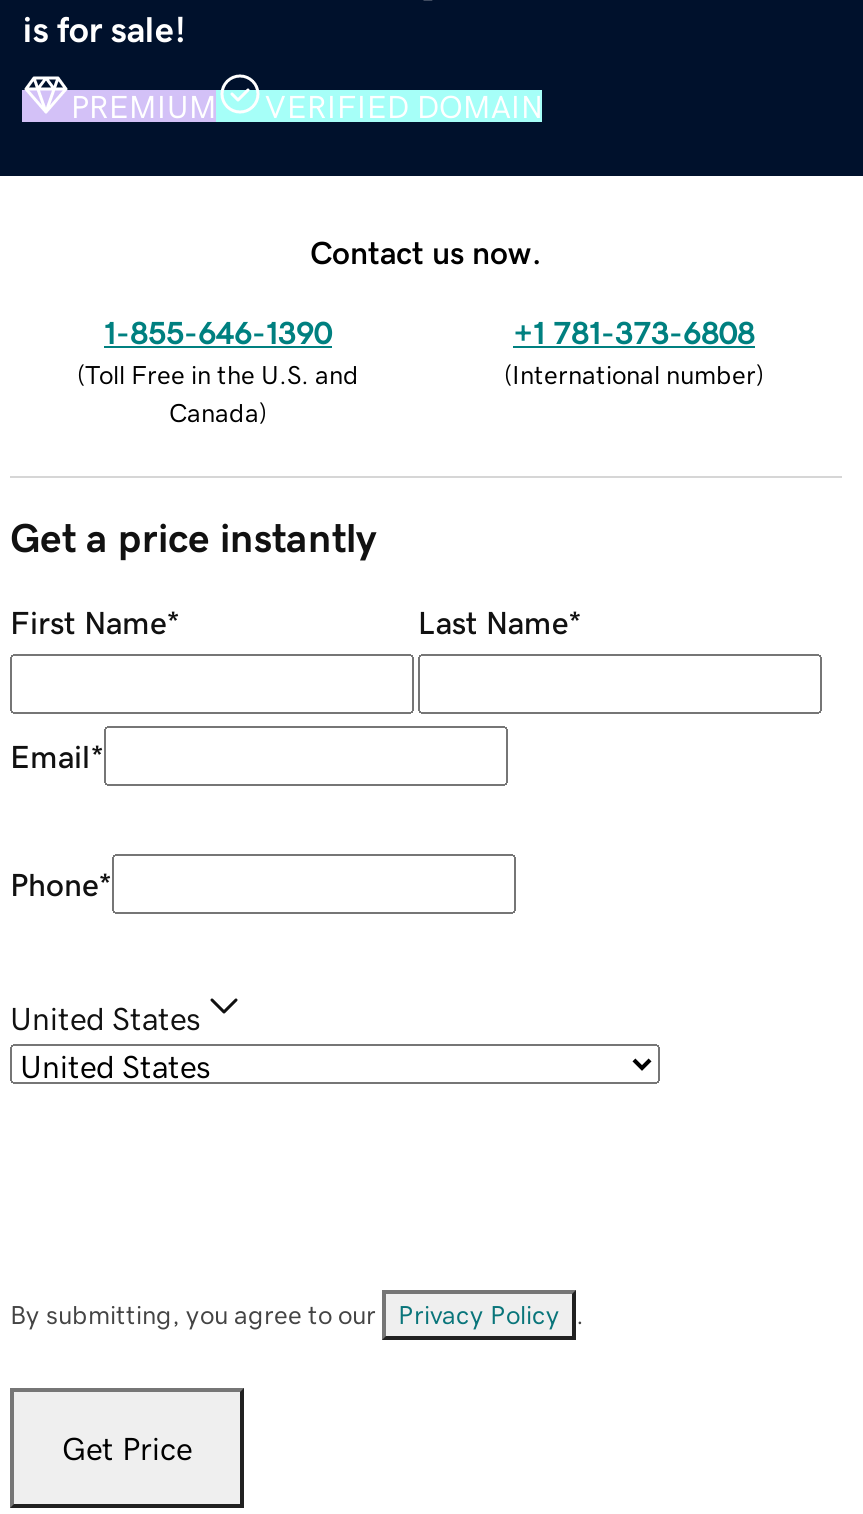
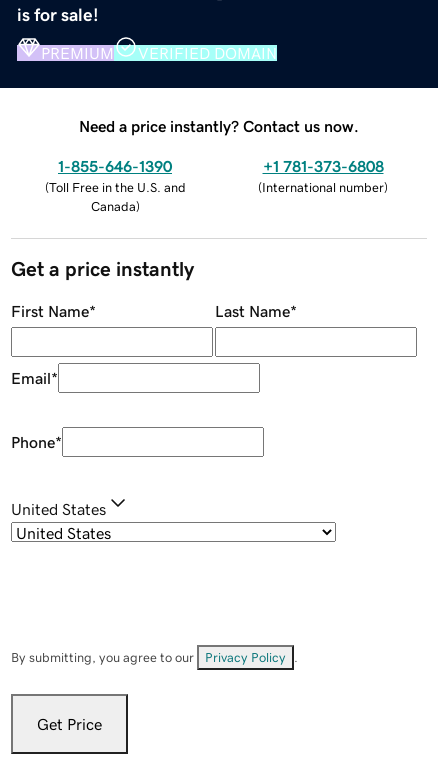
- Contact us now.
+ Need a price instantly? Contact us now.
